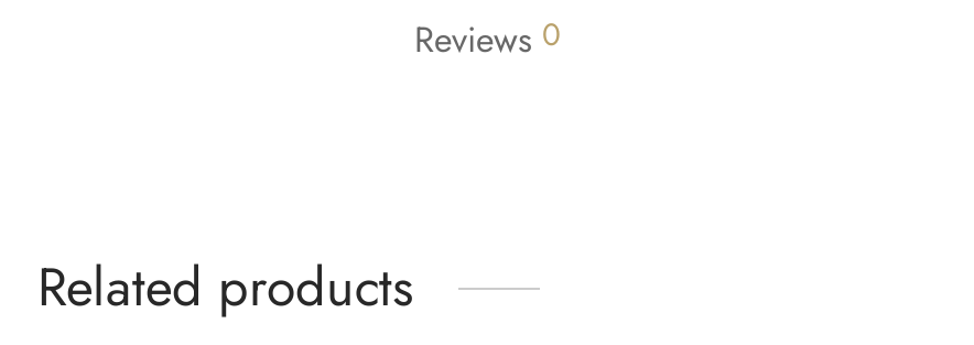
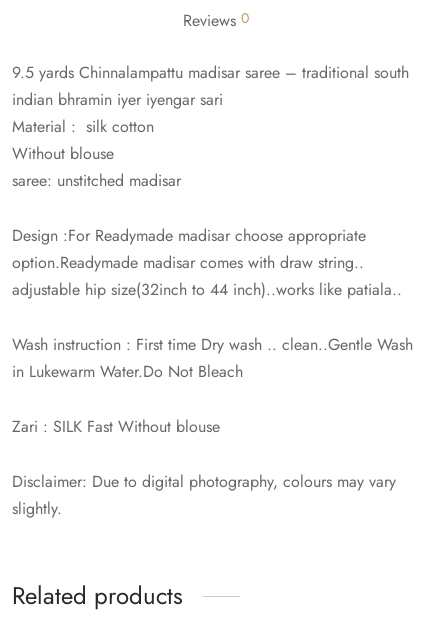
+ 9.5 yards Chinnalampattu madisar saree – traditional south
+ indian bhramin iyer iyengar sari
+ Material : silk cotton
+ Without blouse
+ saree: unstitched madisar
+ Design :For Readymade madisar choose appropriate
+ option.Readymade madisar comes with draw string..
+ adjustable hip size(32inch to 44 inch)..works like patiala..
+ Wash instruction : First time Dry wash .. clean..Gentle Wash
+ in Lukewarm Water.Do Not Bleach
+ Zari : SILK Fast Without blouse
+ Disclaimer: Due to digital photography, colours may vary
+ slightly.
